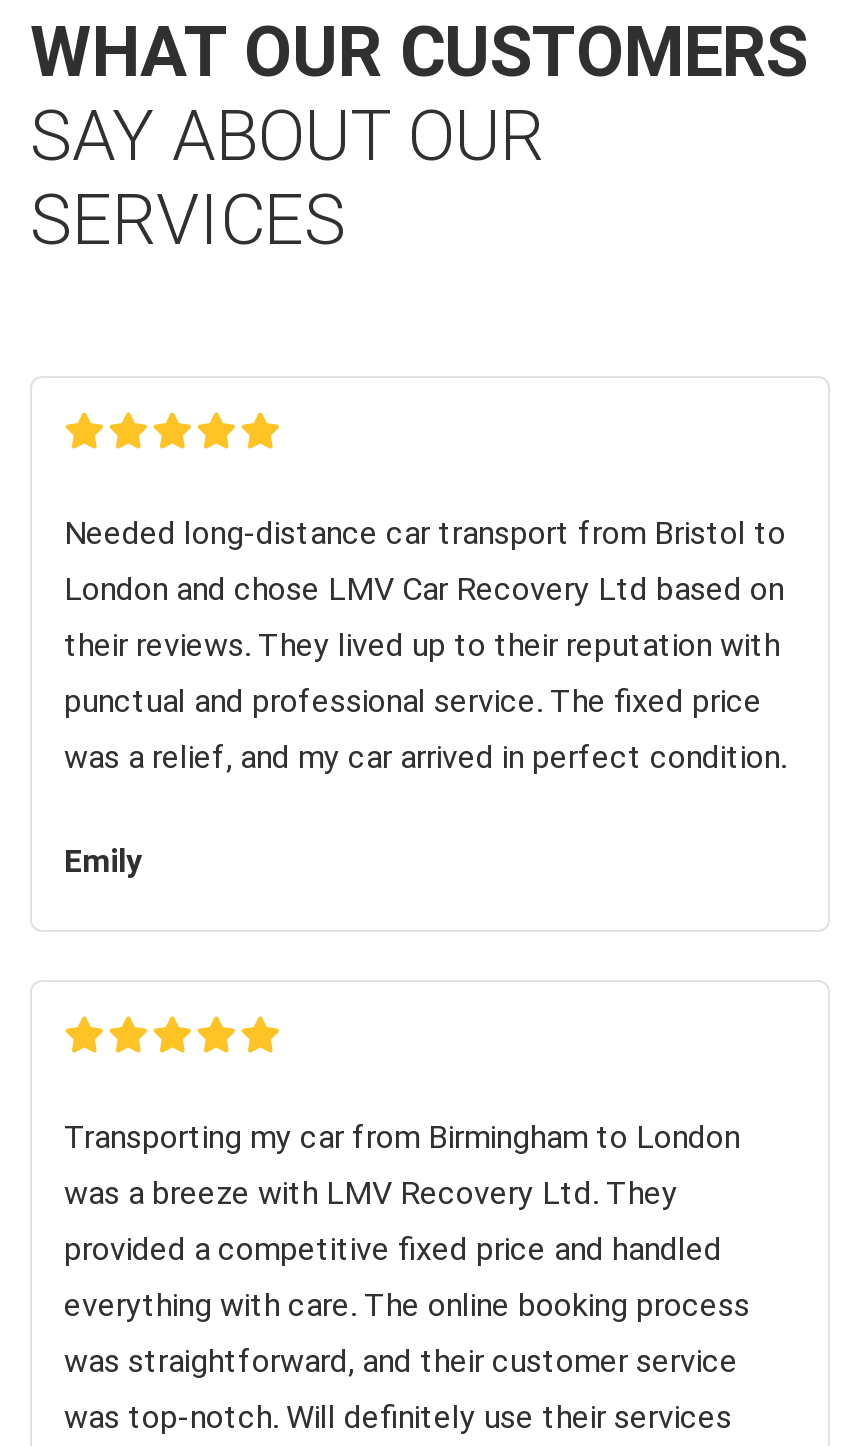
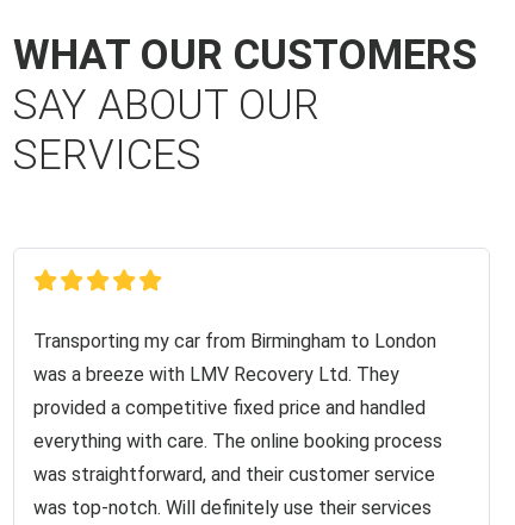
- Needed long-distance car transport from Bristol to
- London and chose LMV Car Recovery Ltd based on
- their reviews. They lived up to their reputation with
- punctual and professional service. The fixed price
- was a relief, and my car arrived in perfect condition.
- Emily
